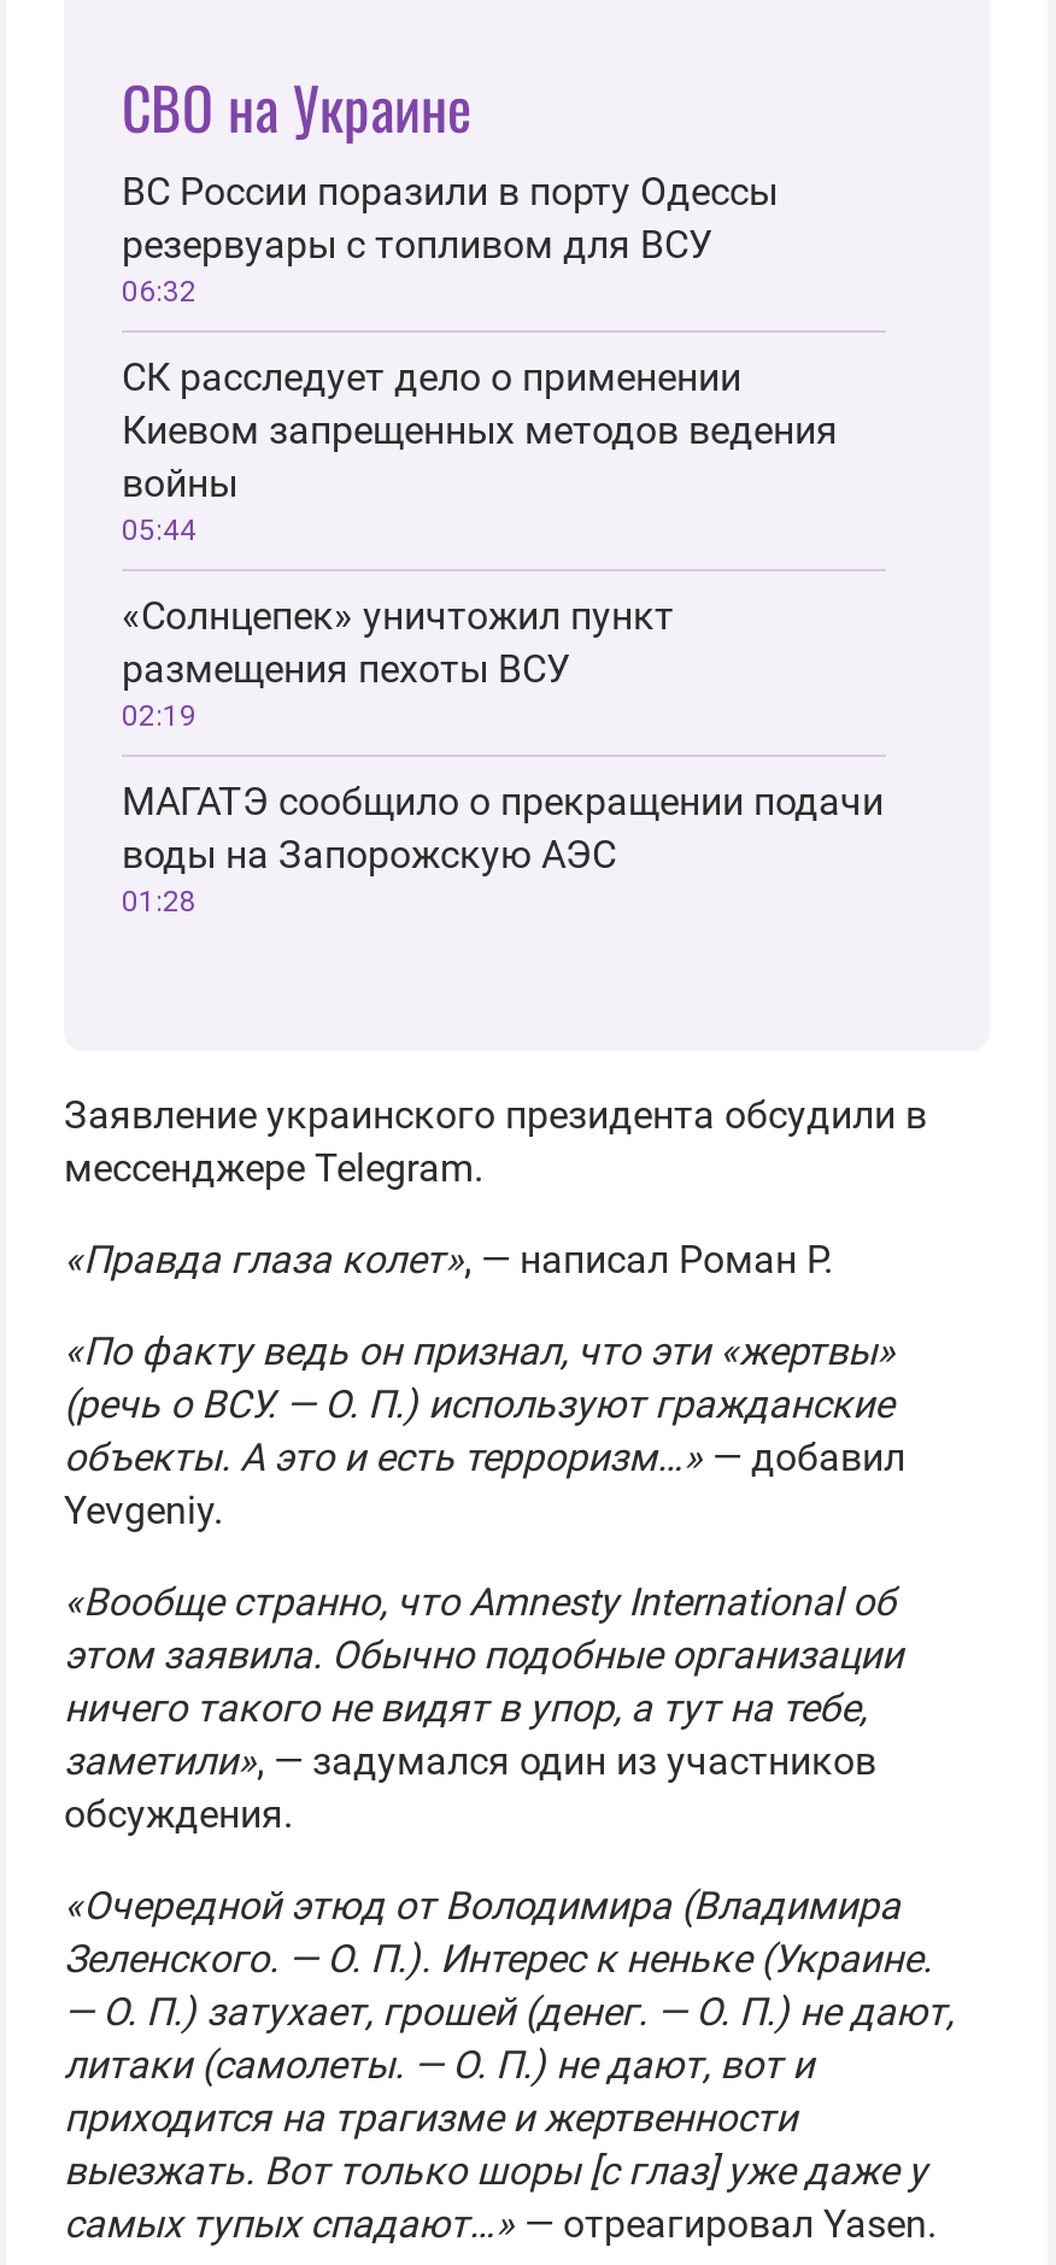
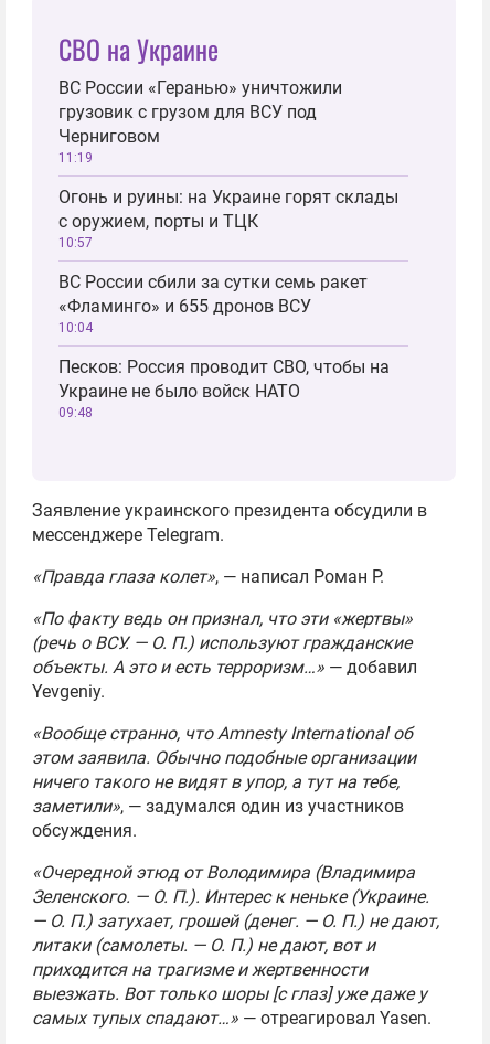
- ВС России поразили в порту Одессы
- резервуары с топливом для ВСУ
- 06:32
+ ВС России «Геранью» уничтожили
+ грузовик с грузом для ВСУ под
+ Черниговом
+ 11:19

- СК расследует дело о применении
- Киевом запрещенных методов ведения
- войны
- 05:44
+ Огонь и руины: на Украине горят склады
+ с оружием, порты и ТЦК
+ 10:57

- «Солнцепек» уничтожил пункт
- размещения пехоты ВСУ
- 02:19
+ ВС России сбили за сутки семь ракет
+ «Фламинго» и 655 дронов ВСУ
+ 10:04

- МАГАТЭ сообщило о прекращении подачи
- воды на Запорожскую АЭС
- 01:28
+ Песков: Россия проводит СВО, чтобы на
+ Украине не было войск НАТО
+ 09:48
